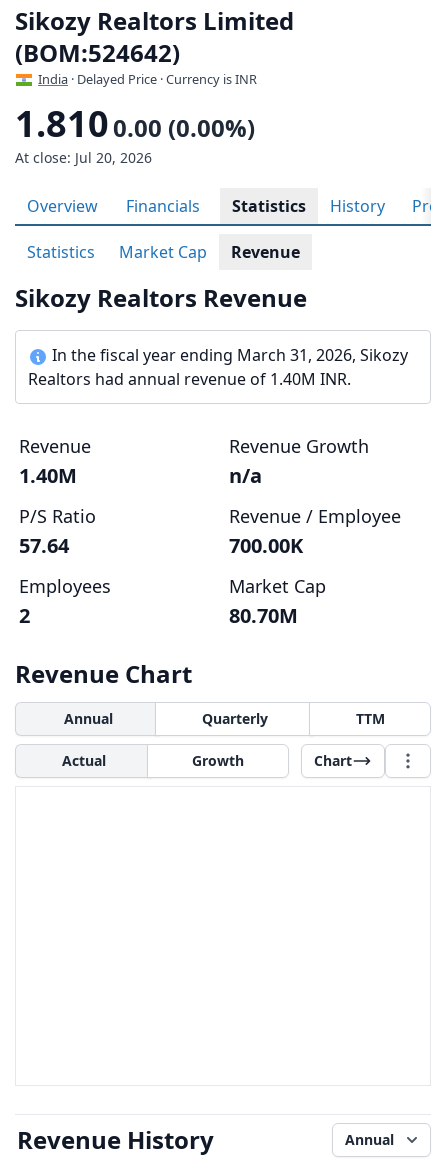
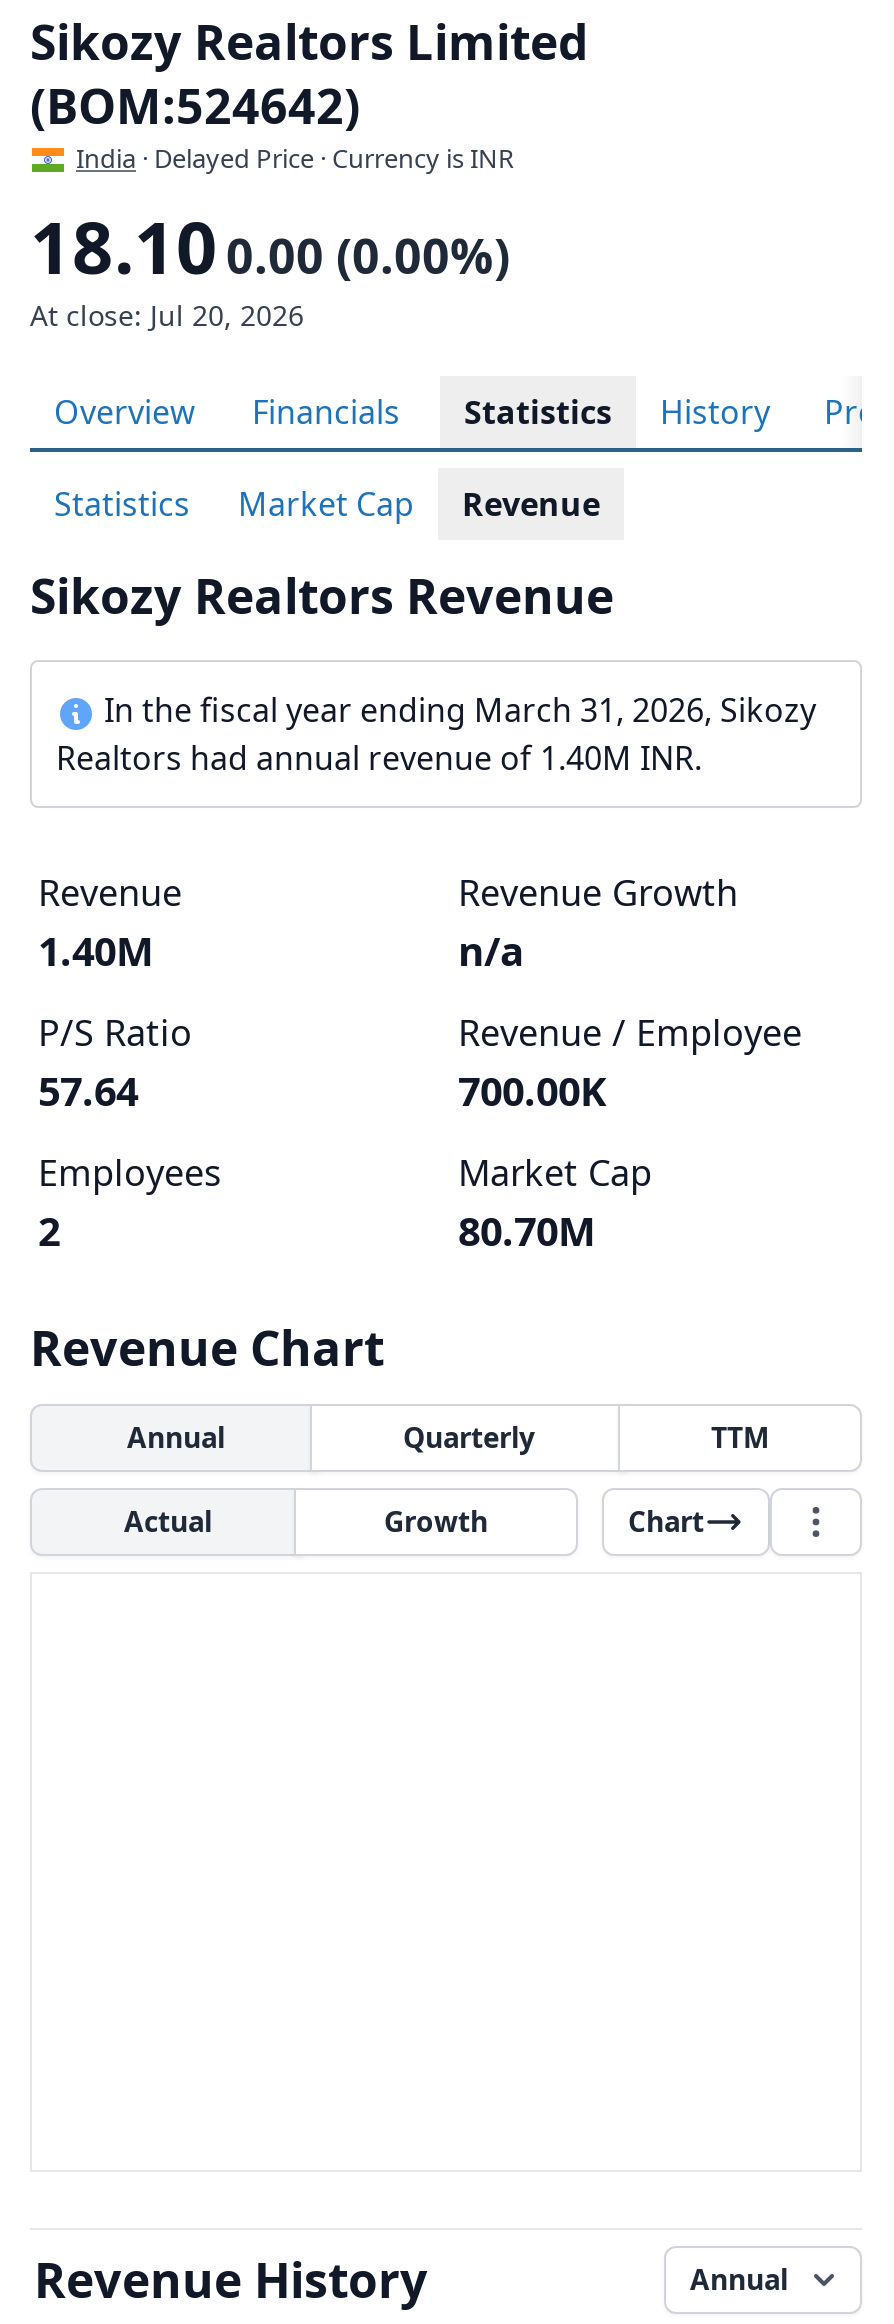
- 1.810 0.00 (0.00%)
+ 18.10 0.00 (0.00%)
